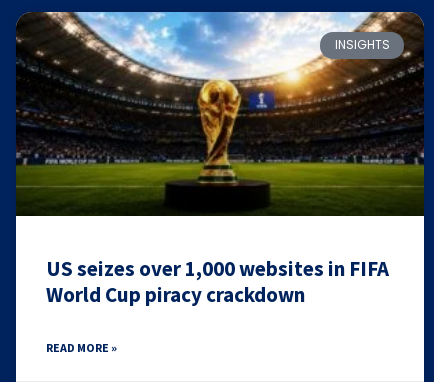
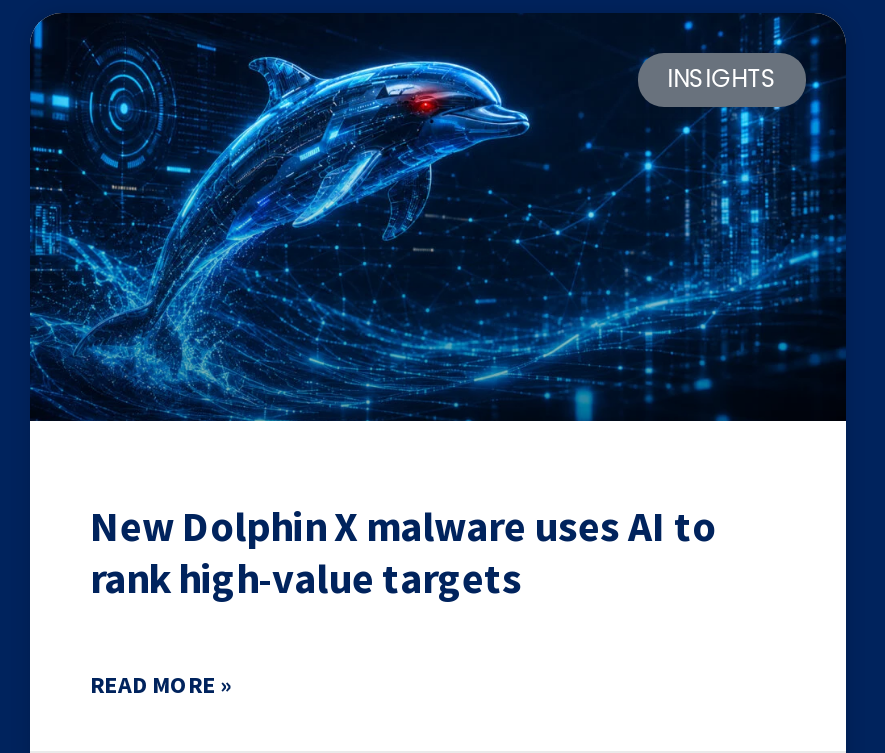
- [image]
- US seizes over 1,000 websites in FIFA
- World Cup piracy crackdown
+ [image]
+ New Dolphin X malware uses AI to
+ rank high-value targets
